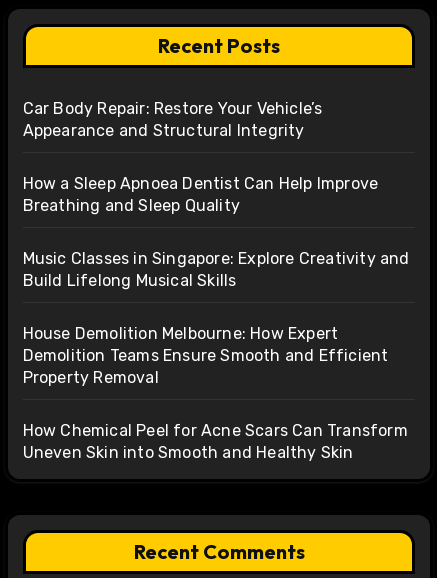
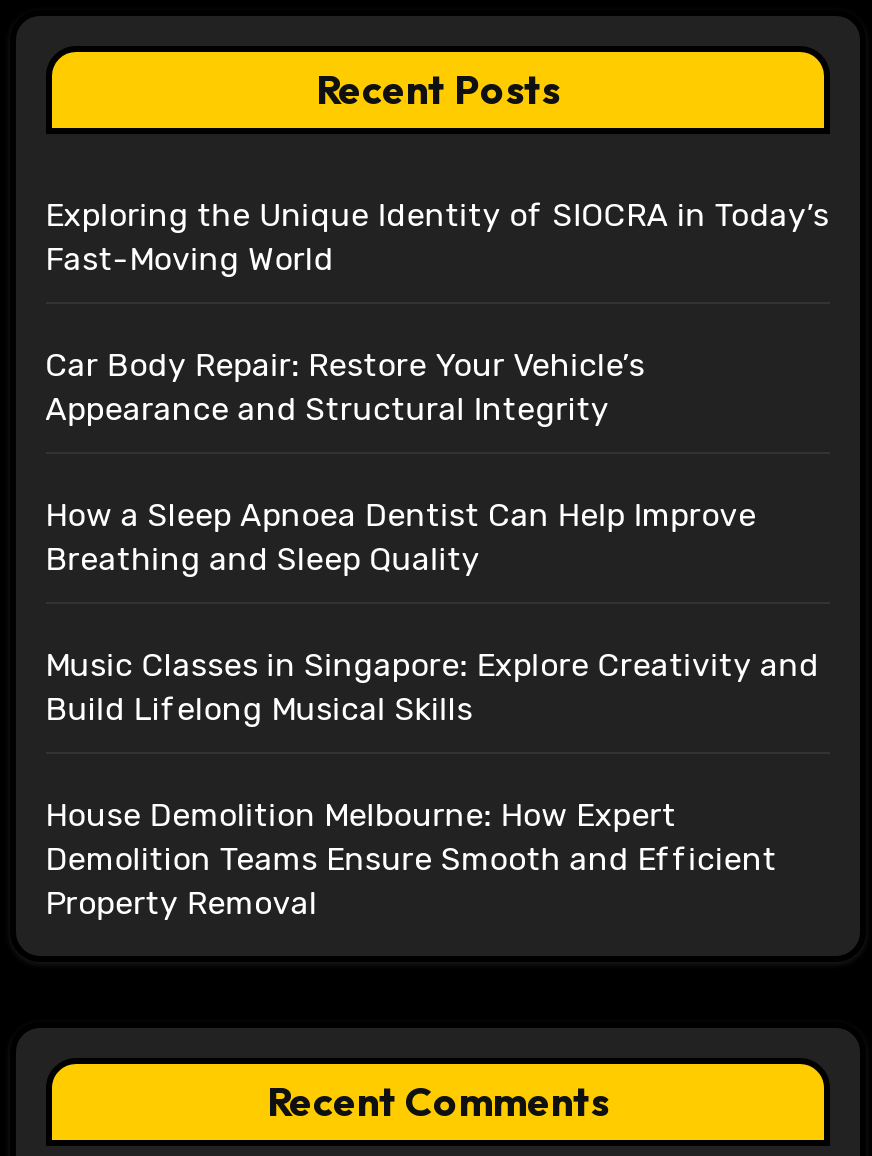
+ Exploring the Unique Identity of SIOCRA in Today’s
+ Fast-Moving World

moved down: Car Body Repair: Restore Your Vehicle’s | Appearance and Structural Integrity | How a Sleep Apnoea Dentist Can Help Improve | ... | Demolition Teams Ensure Smooth and Efficient | Property Removal

- How Chemical Peel for Acne Scars Can Transform
- Uneven Skin into Smooth and Healthy Skin
